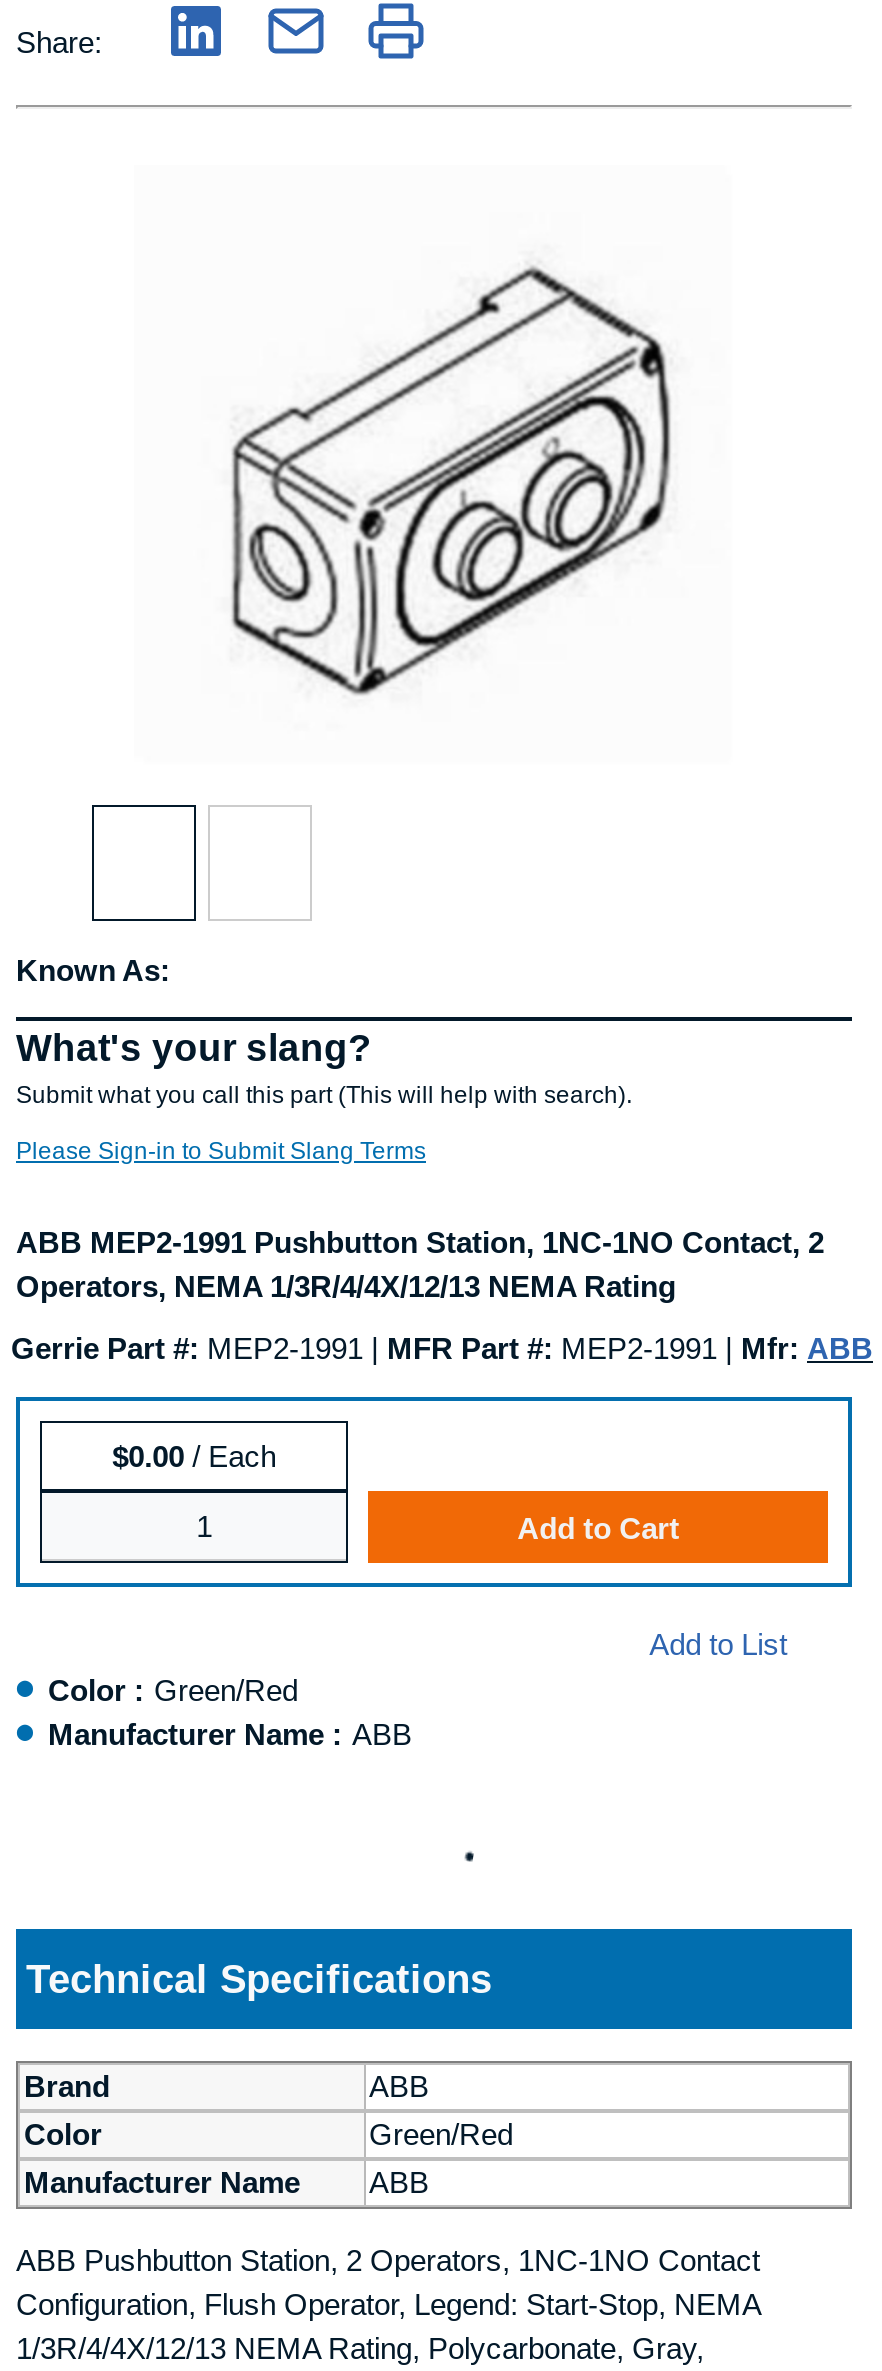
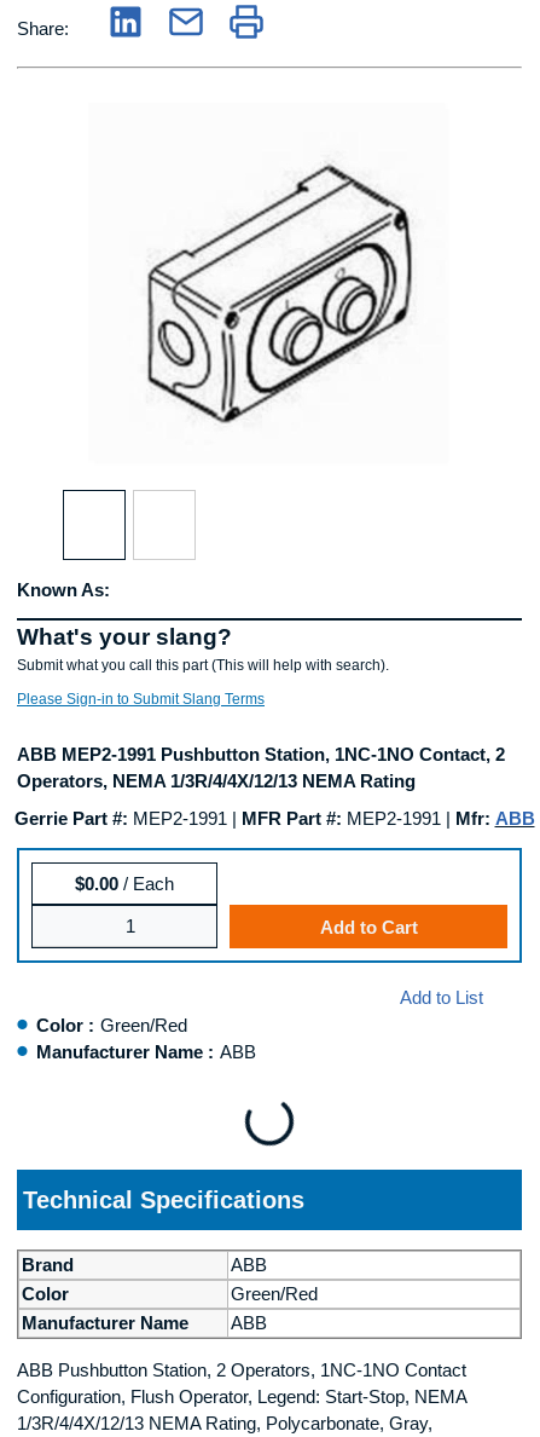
+ [image]
